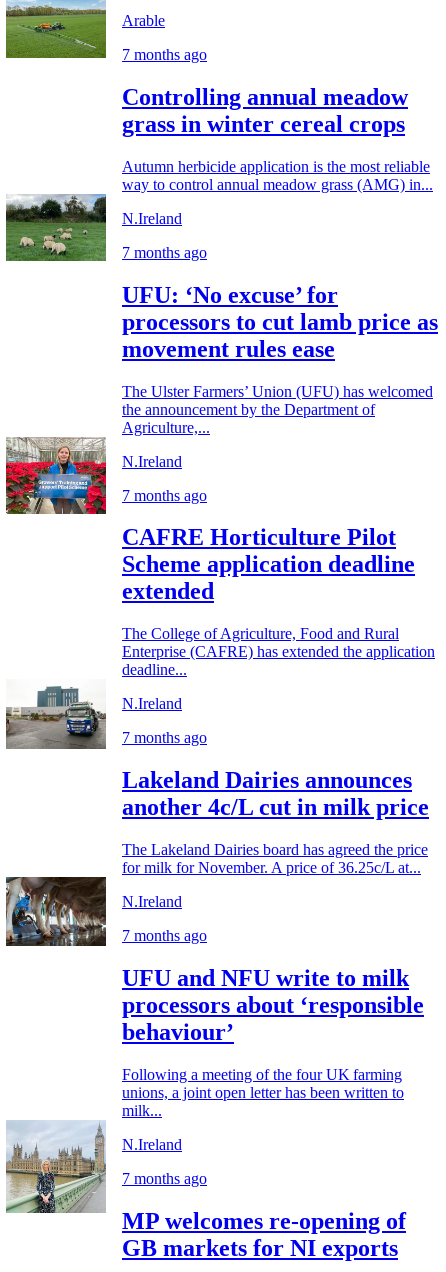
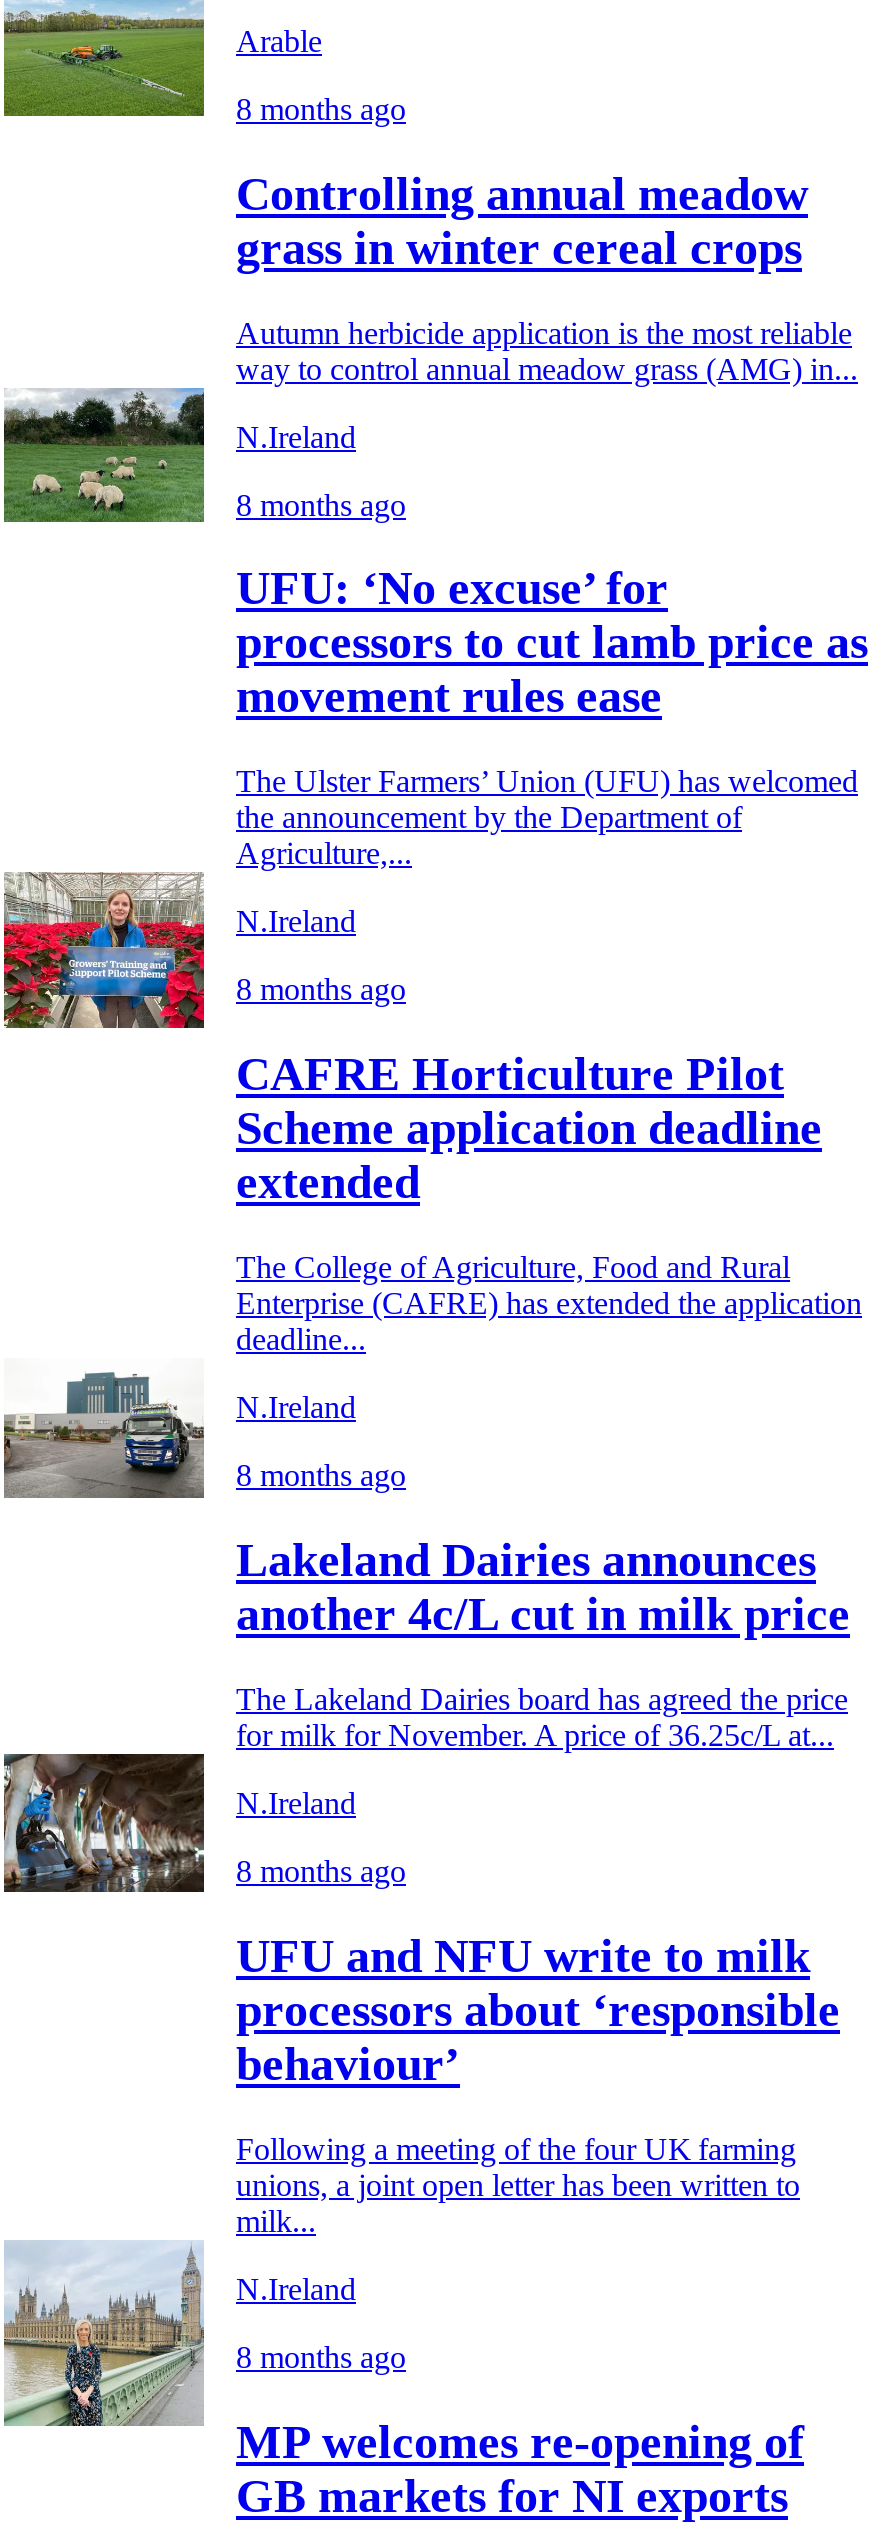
- 7 months ago
+ 8 months ago

- 7 months ago
+ 8 months ago

- 7 months ago
+ 8 months ago

- 7 months ago
+ 8 months ago

- 7 months ago
+ 8 months ago

- 7 months ago
+ 8 months ago
